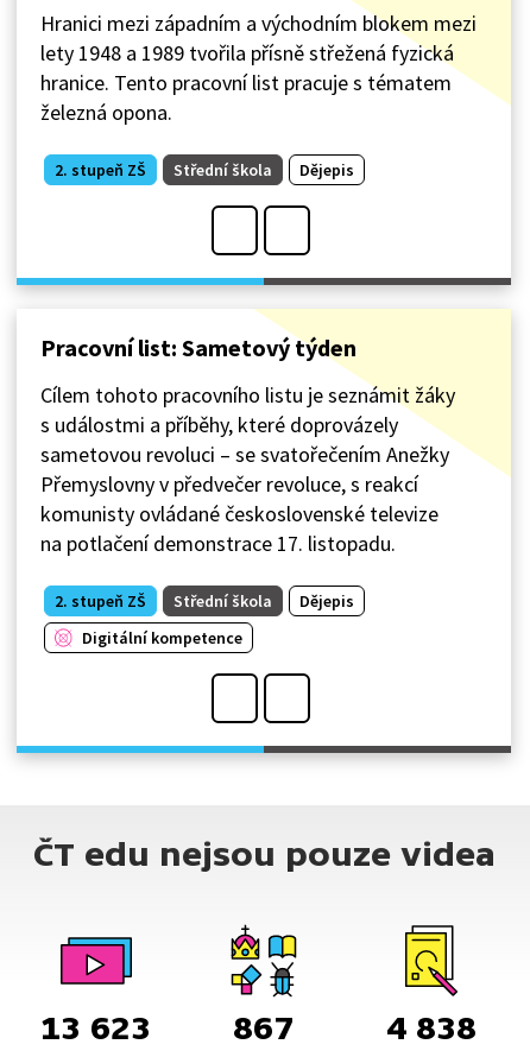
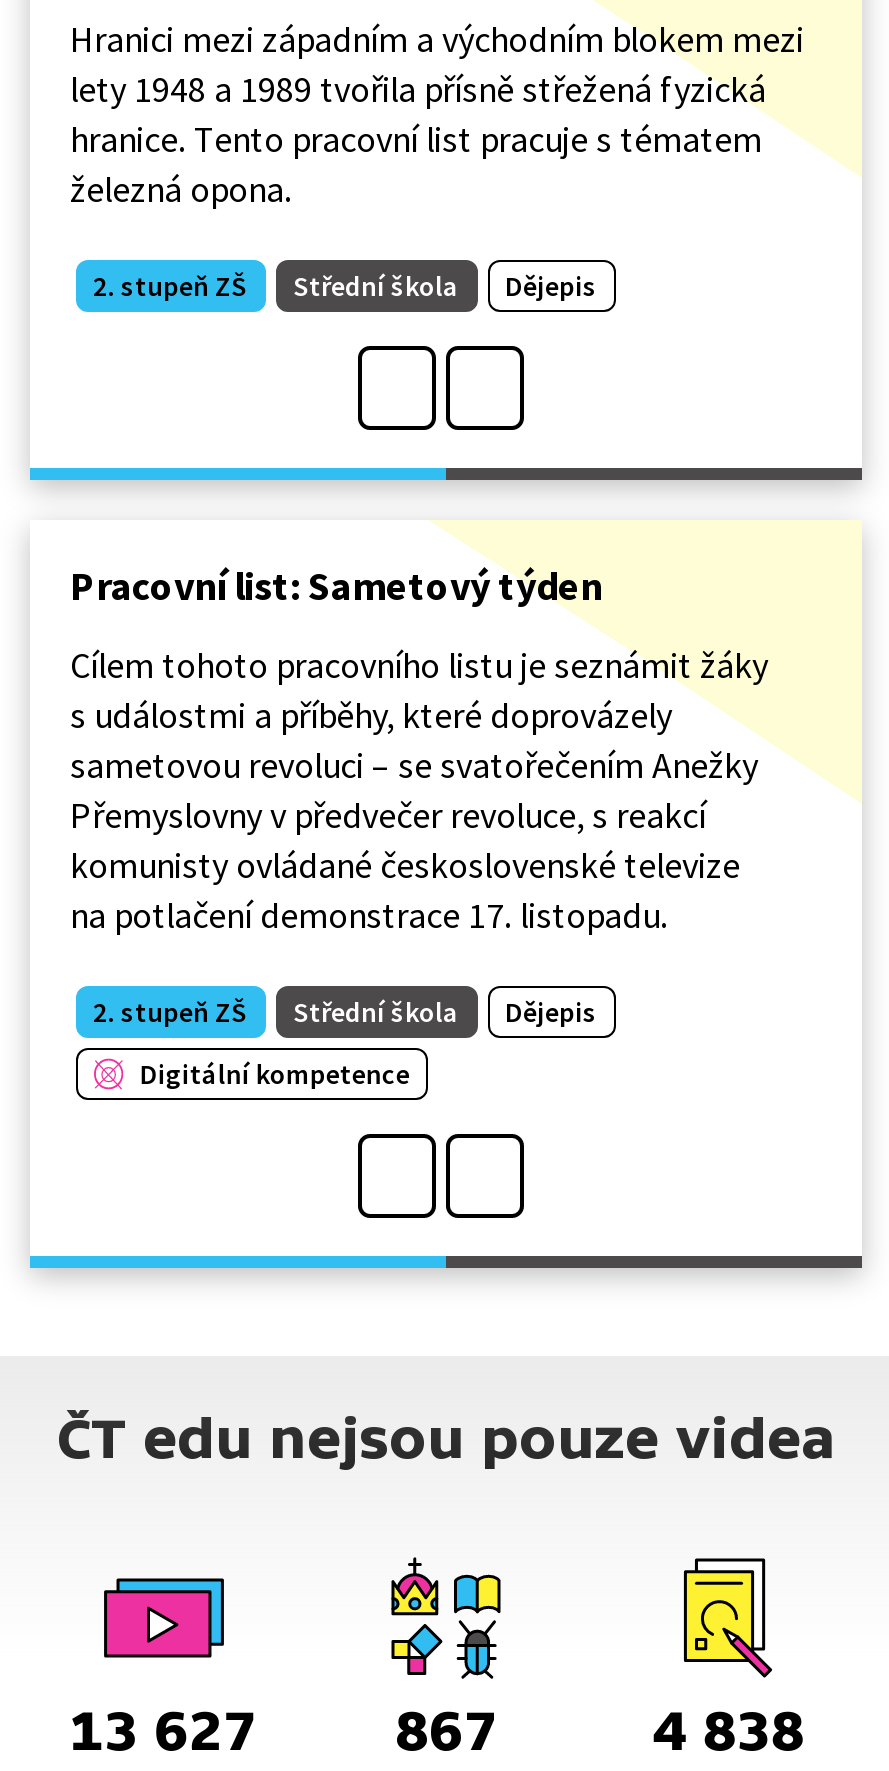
- 13 623
+ 13 627
